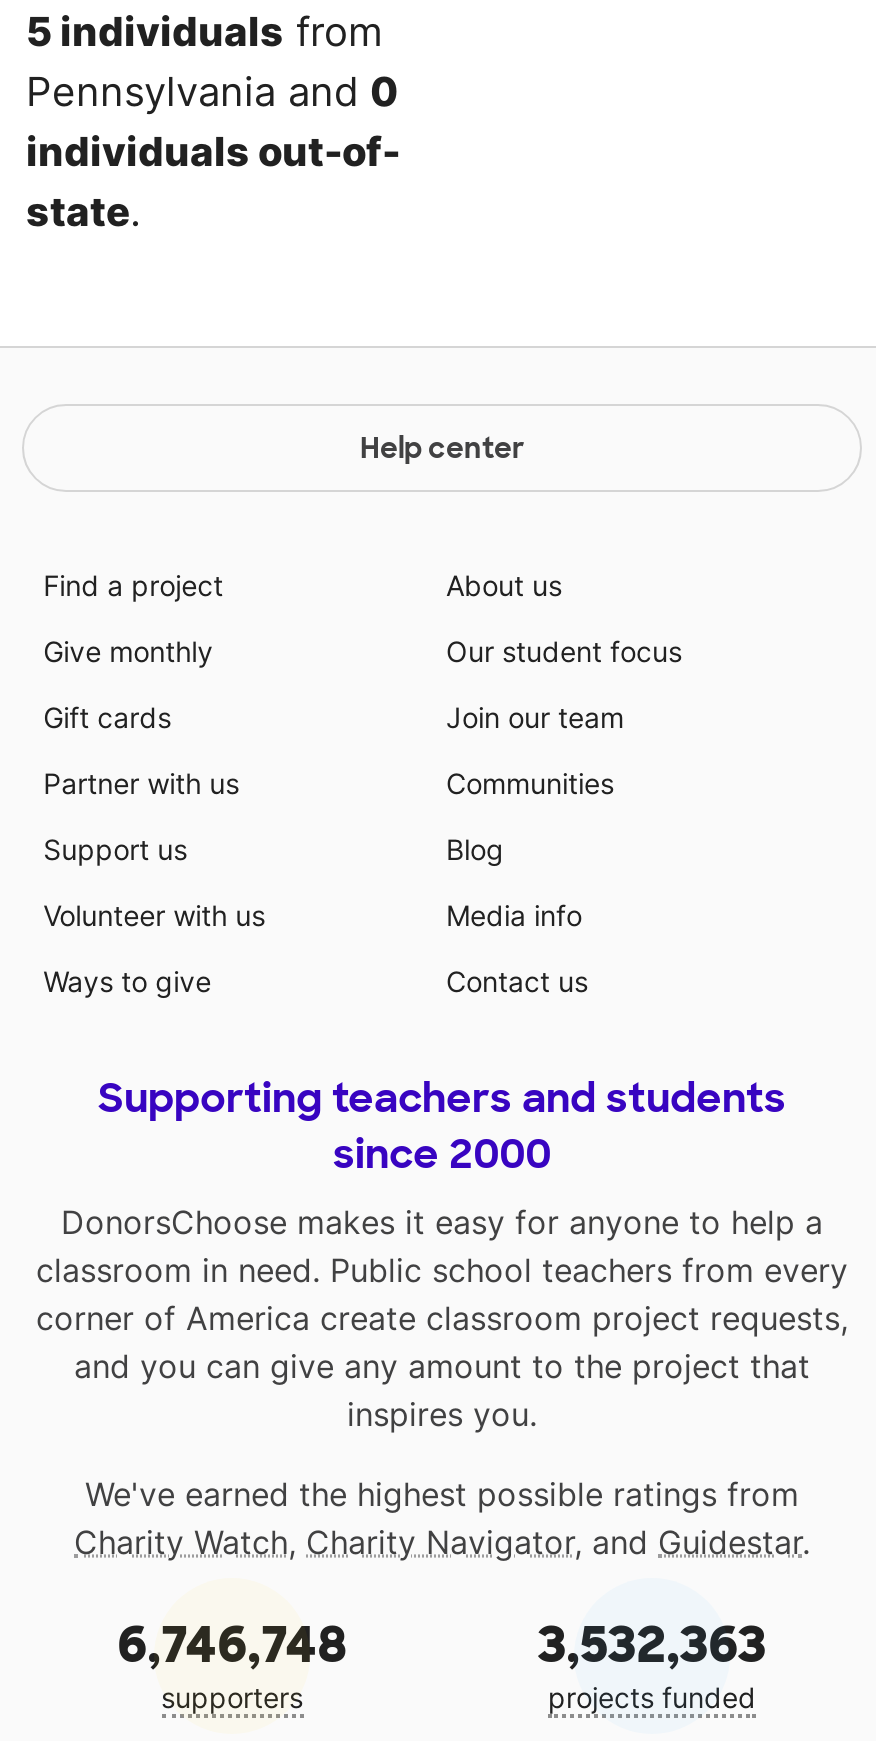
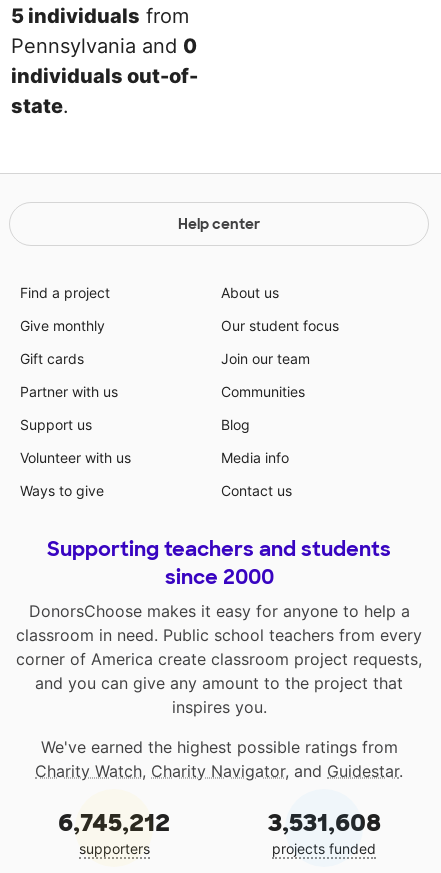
- 6,746,748
+ 6,745,212

- 3,532,363
+ 3,531,608
